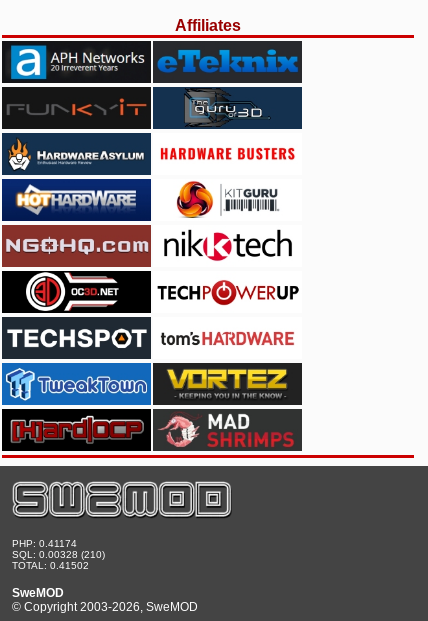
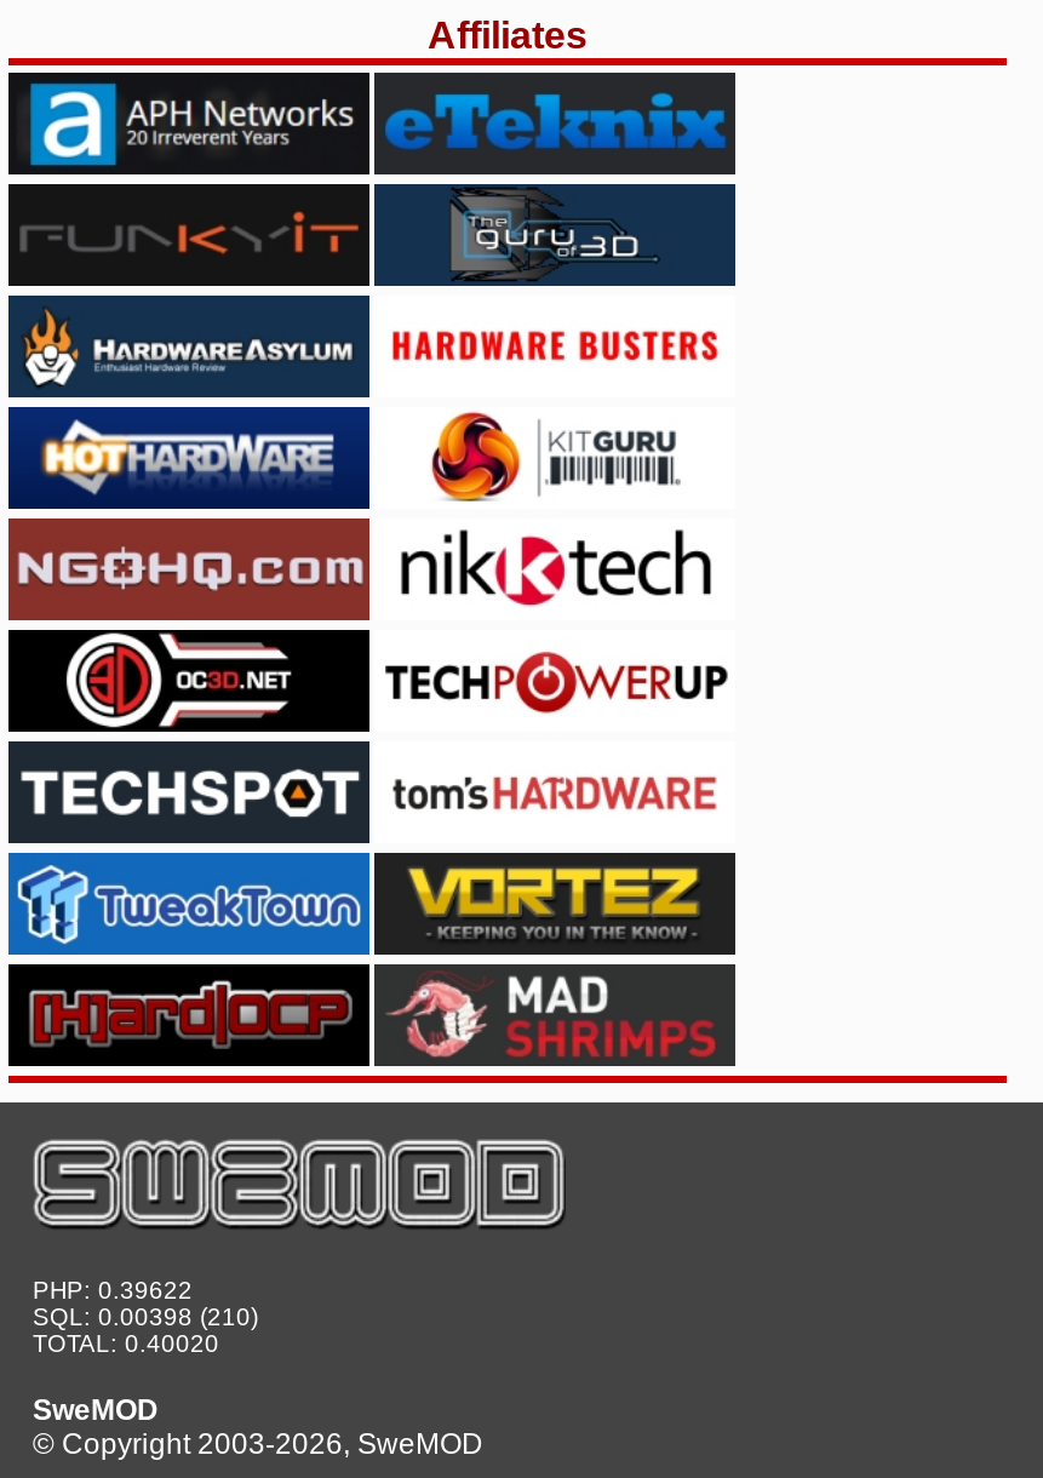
- PHP: 0.41174
+ PHP: 0.39622

- SQL: 0.00328 (210)
+ SQL: 0.00398 (210)

- TOTAL: 0.41502
+ TOTAL: 0.40020
